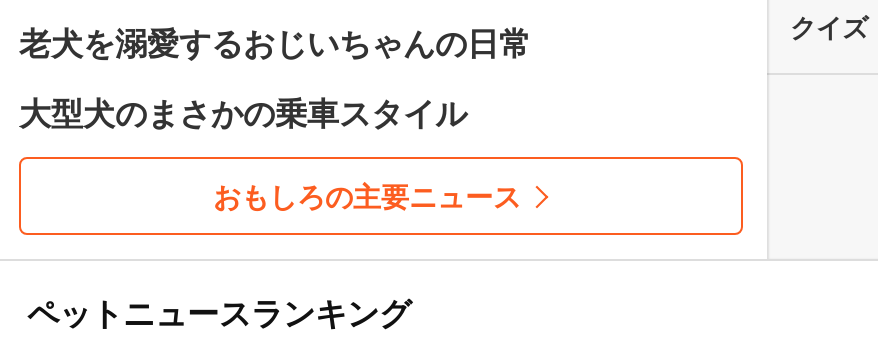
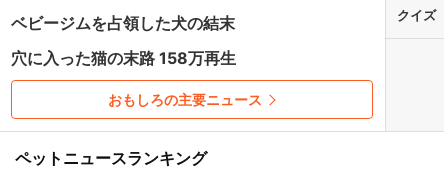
- 老犬を溺愛するおじいちゃんの日常
+ ベビージムを占領した犬の結末

- 大型犬のまさかの乗車スタイル
+ 穴に入った猫の末路 158万再生
